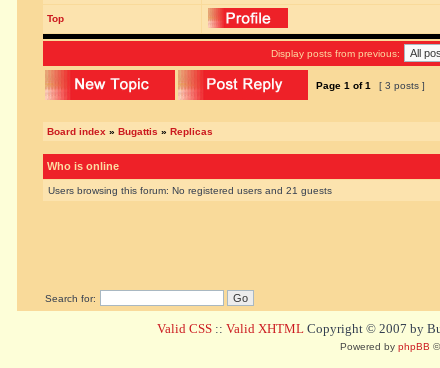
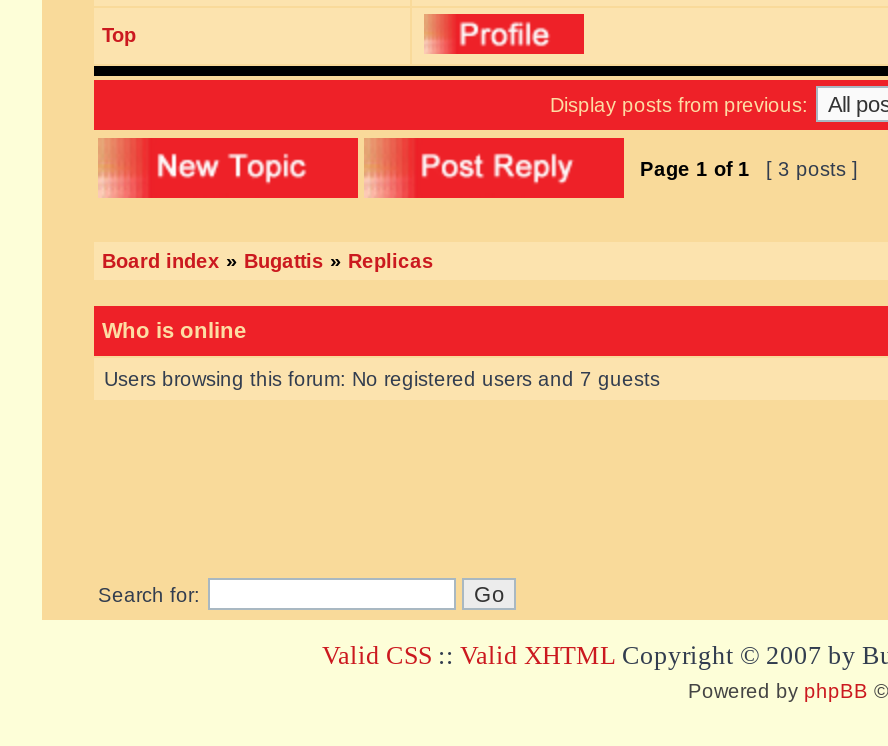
- Users browsing this forum: No registered users and 21 guests
+ Users browsing this forum: No registered users and 7 guests
